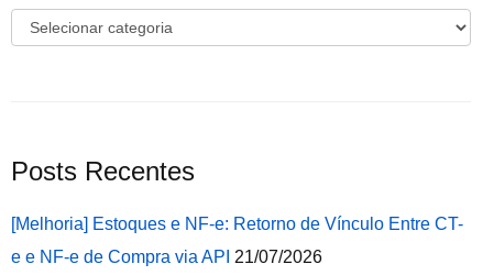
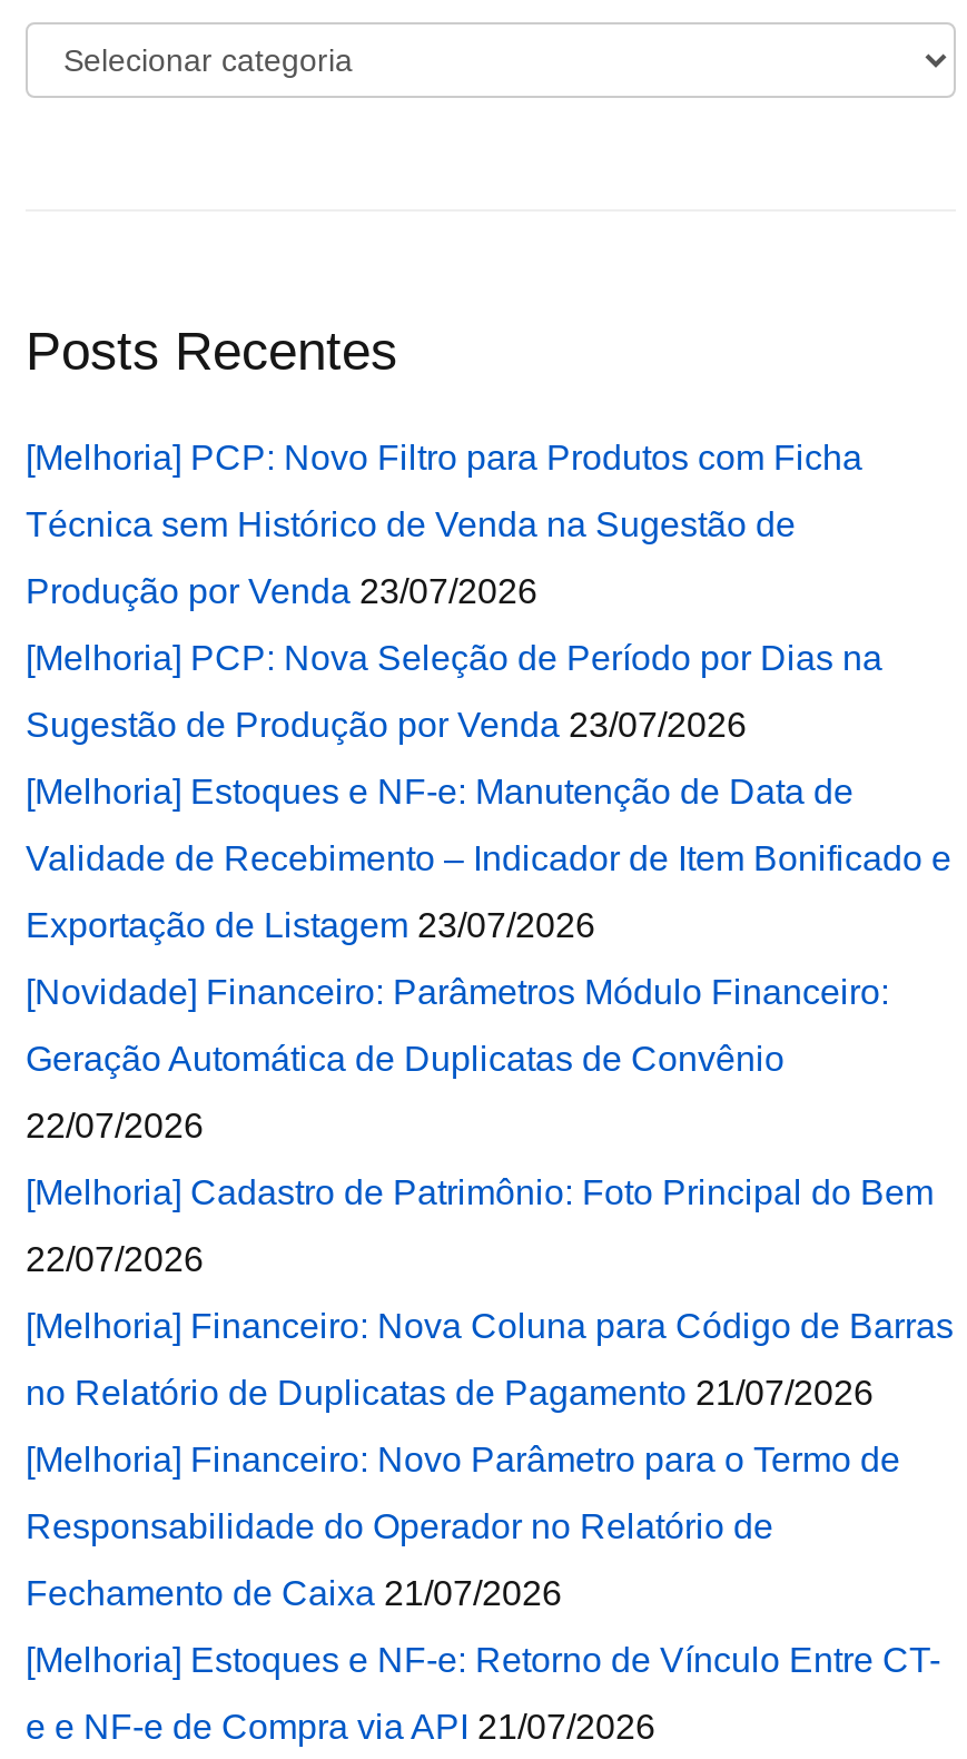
+ [Melhoria] PCP: Novo Filtro para Produtos com Ficha
+ Técnica sem Histórico de Venda na Sugestão de
+ Produção por Venda 23/07/2026
+ [Melhoria] PCP: Nova Seleção de Período por Dias na
+ Sugestão de Produção por Venda 23/07/2026
+ [Melhoria] Estoques e NF-e: Manutenção de Data de
+ Validade de Recebimento – Indicador de Item Bonificado e
+ Exportação de Listagem 23/07/2026
+ [Novidade] Financeiro: Parâmetros Módulo Financeiro:
+ Geração Automática de Duplicatas de Convênio
+ 22/07/2026
+ [Melhoria] Cadastro de Patrimônio: Foto Principal do Bem
+ 22/07/2026
+ [Melhoria] Financeiro: Nova Coluna para Código de Barras
+ no Relatório de Duplicatas de Pagamento 21/07/2026
+ [Melhoria] Financeiro: Novo Parâmetro para o Termo de
+ Responsabilidade do Operador no Relatório de
+ Fechamento de Caixa 21/07/2026
